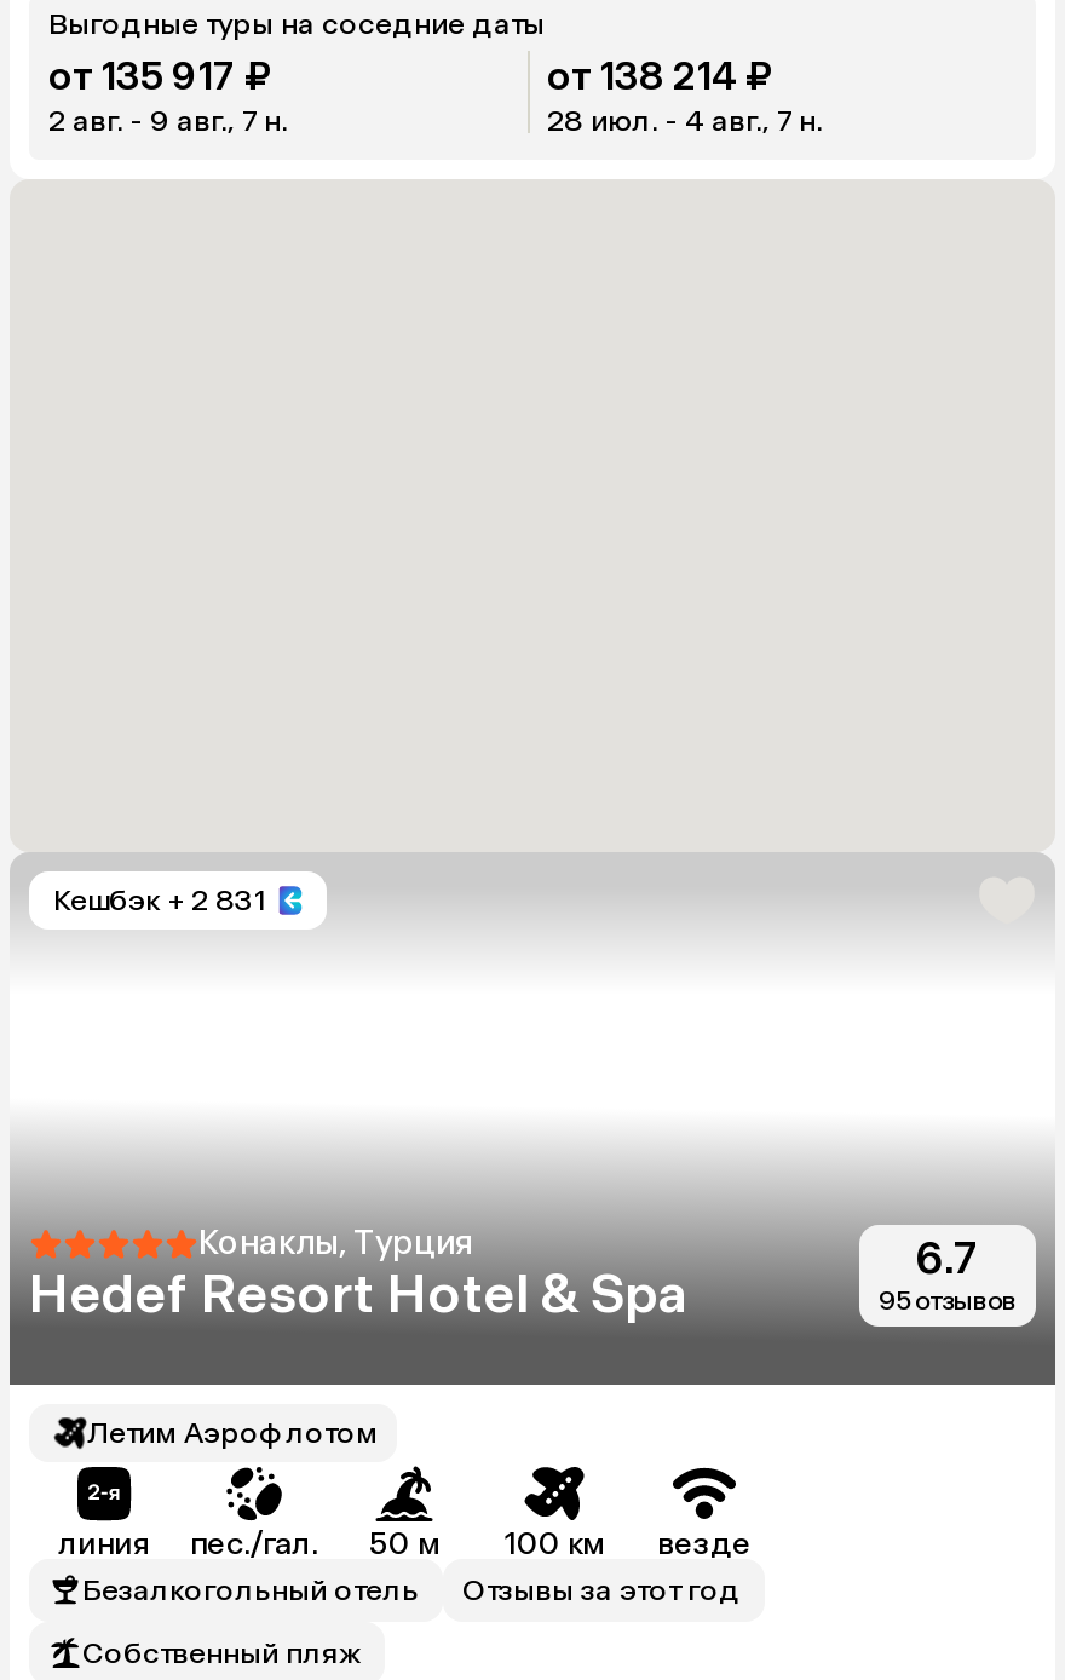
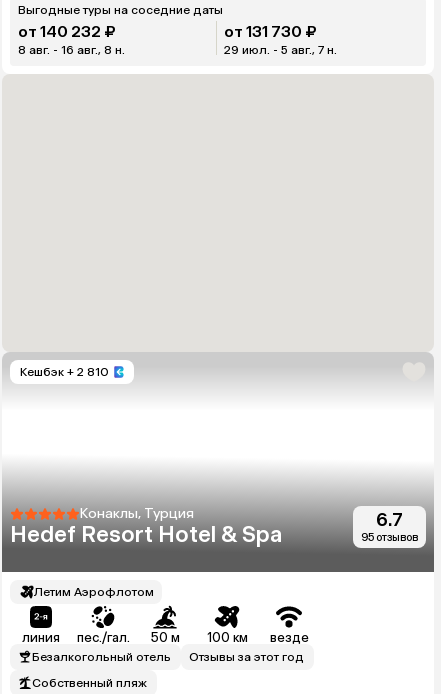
- от 135 917 ₽
+ от 140 232 ₽

- от 138 214 ₽
+ от 131 730 ₽

- 2 авг. - 9 авг., 7 н.
+ 8 авг. - 16 авг., 8 н.

- 28 июл. - 4 авг., 7 н.
+ 29 июл. - 5 авг., 7 н.

- Кешбэк + 2 831
+ Кешбэк + 2 810
